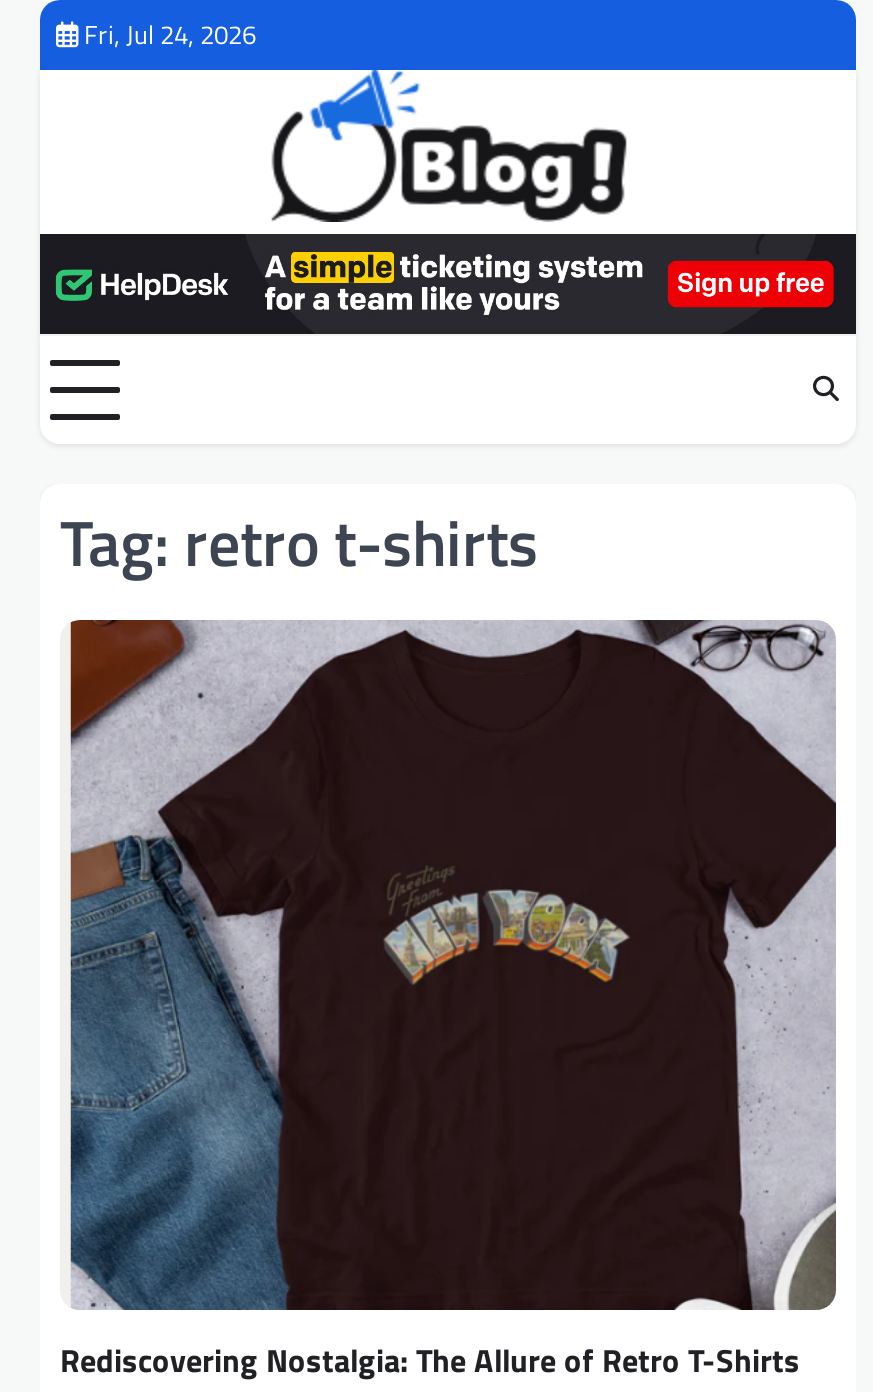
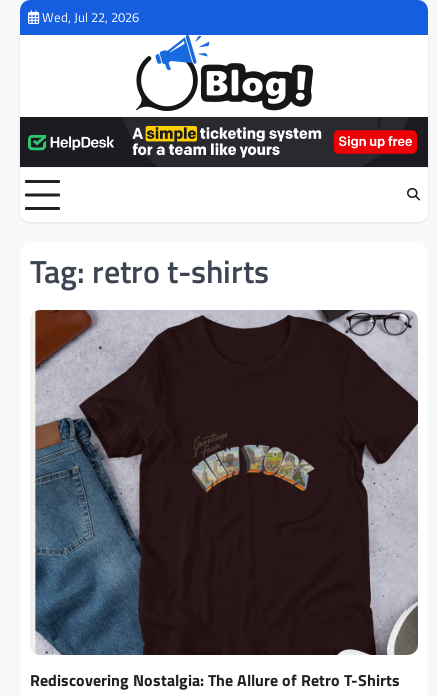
- Fri, Jul 24, 2026
+ Wed, Jul 22, 2026
